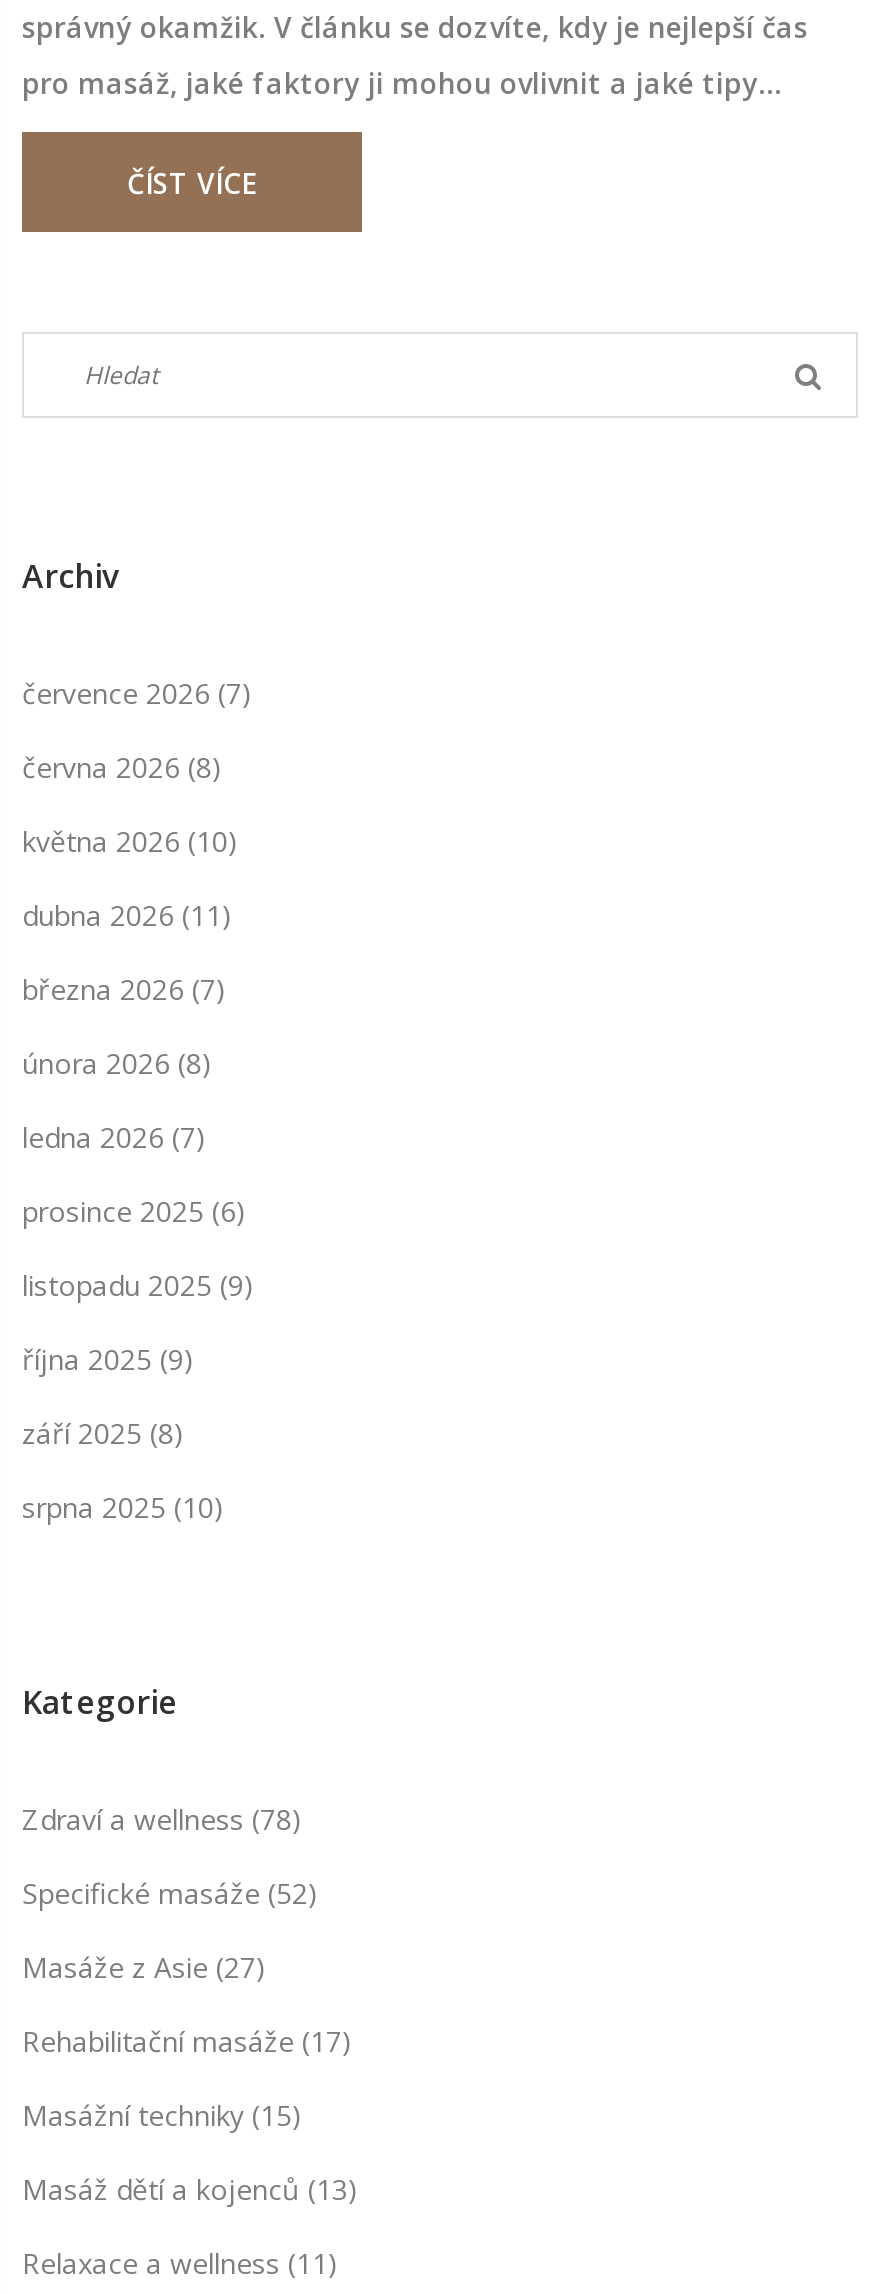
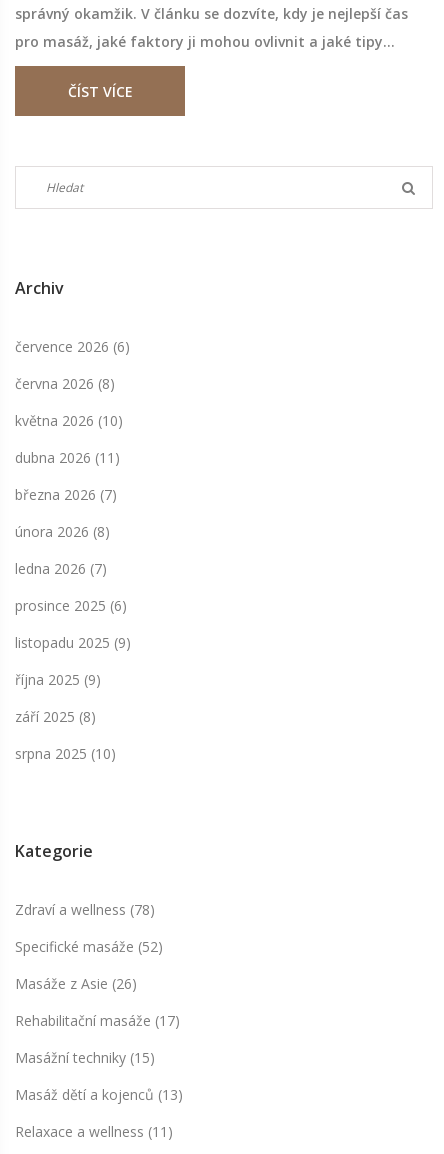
- července 2026 (7)
+ července 2026 (6)

- Masáže z Asie (27)
+ Masáže z Asie (26)
